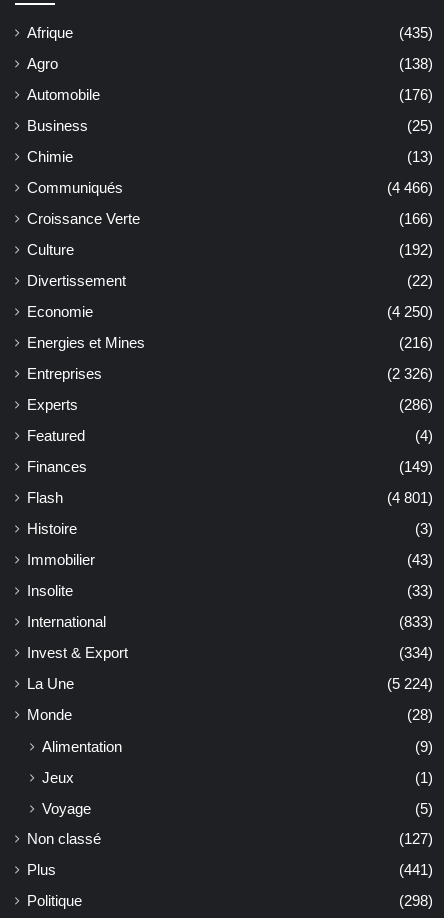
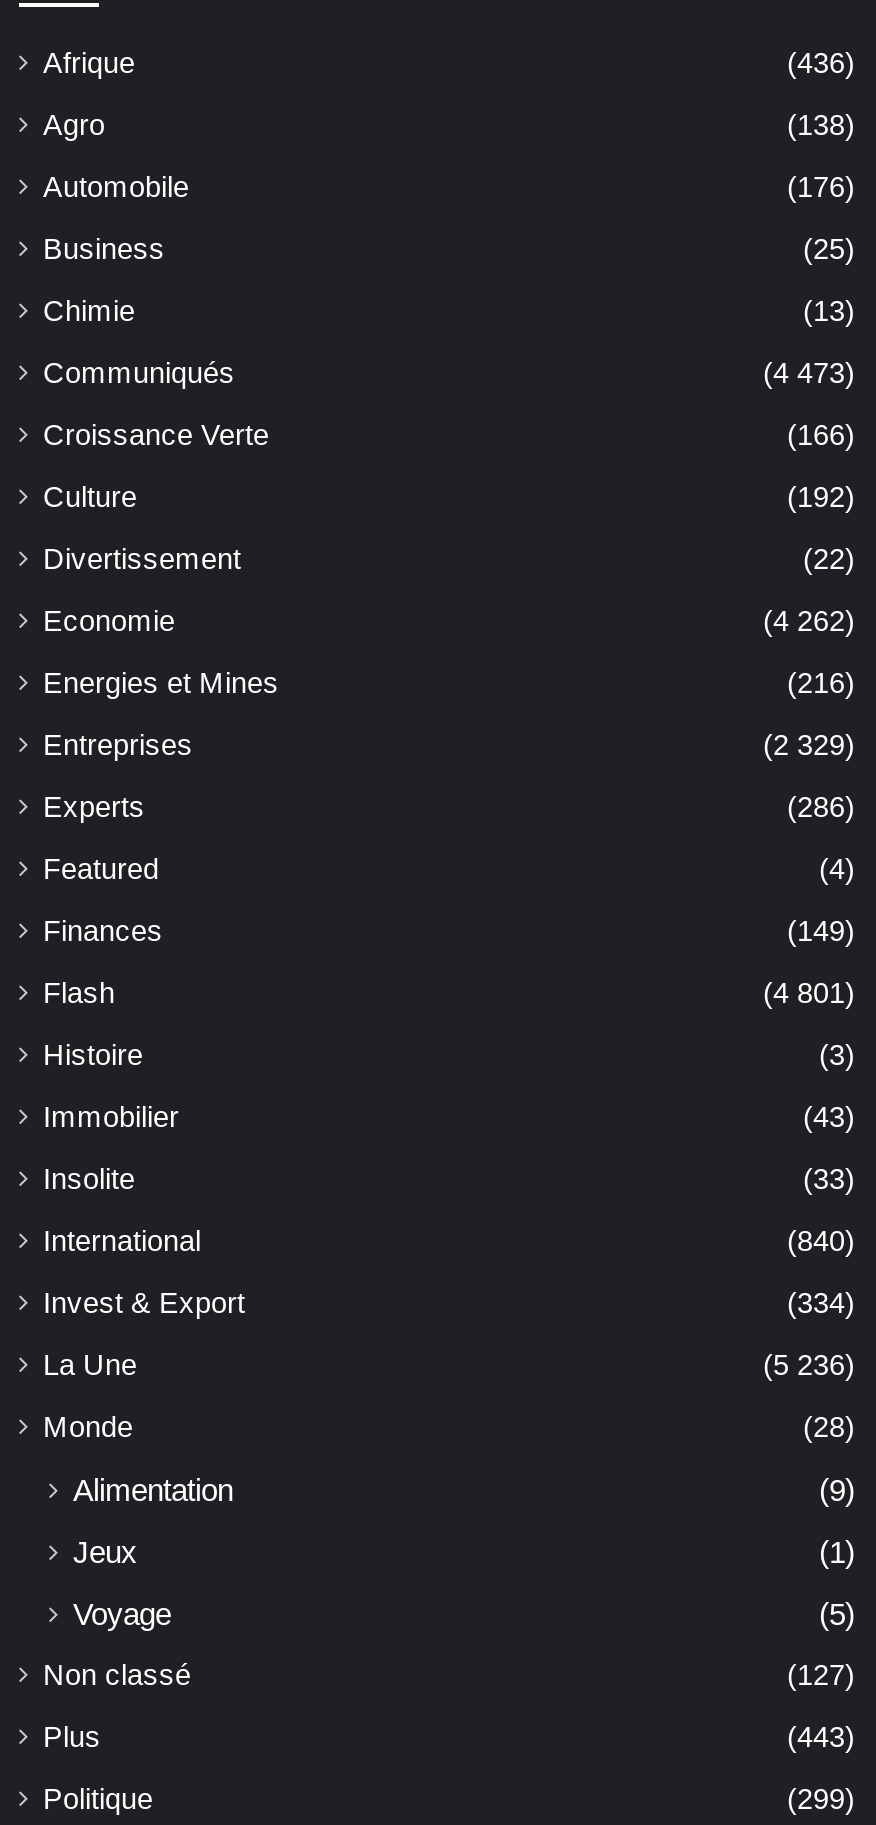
- (435)
+ (436)

- (4 466)
+ (4 473)

- (4 250)
+ (4 262)

- (2 326)
+ (2 329)

- (833)
+ (840)

- (5 224)
+ (5 236)

- (441)
+ (443)

- (298)
+ (299)
